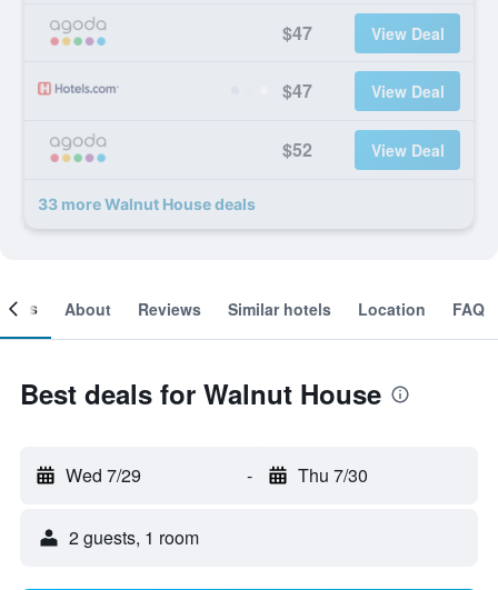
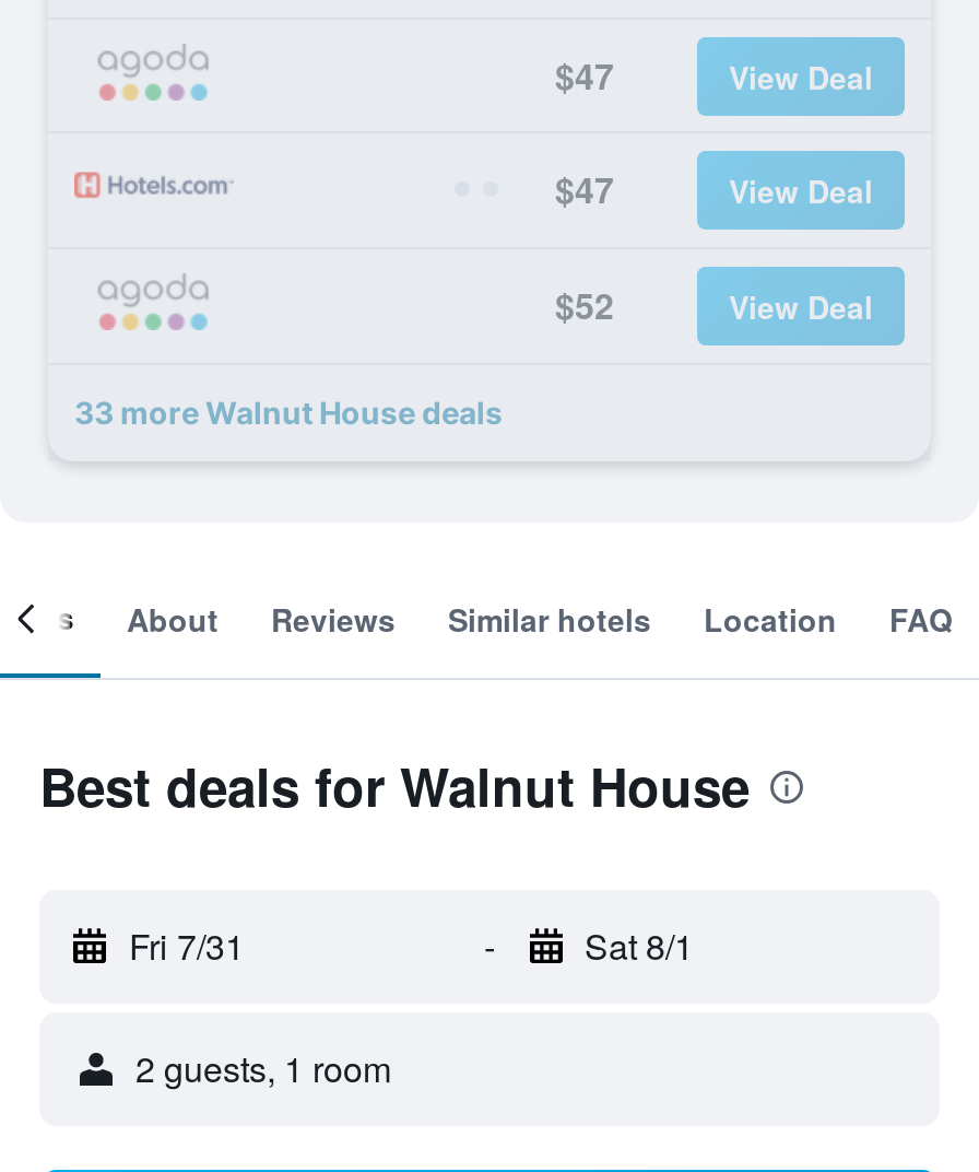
- Wed 7/29
+ Fri 7/31

- Thu 7/30
+ Sat 8/1
